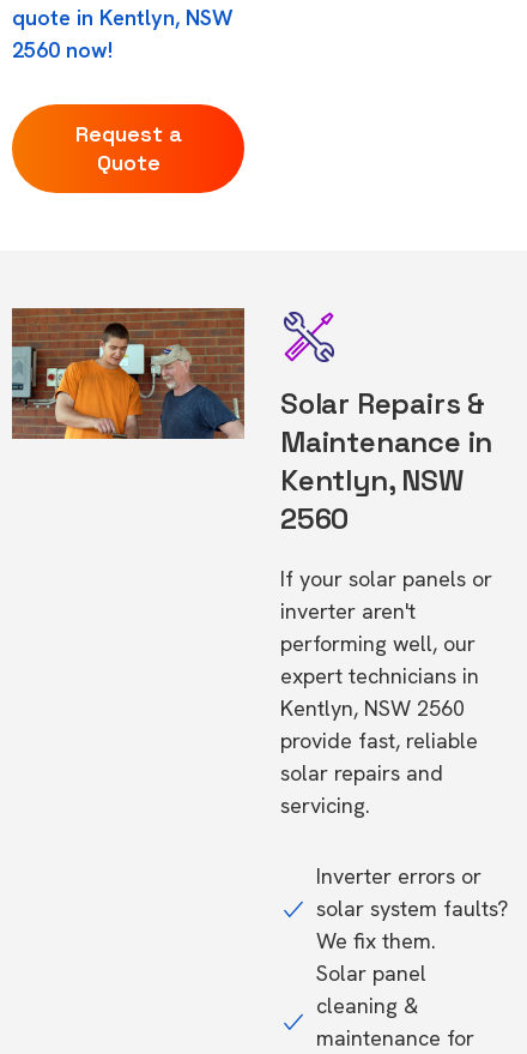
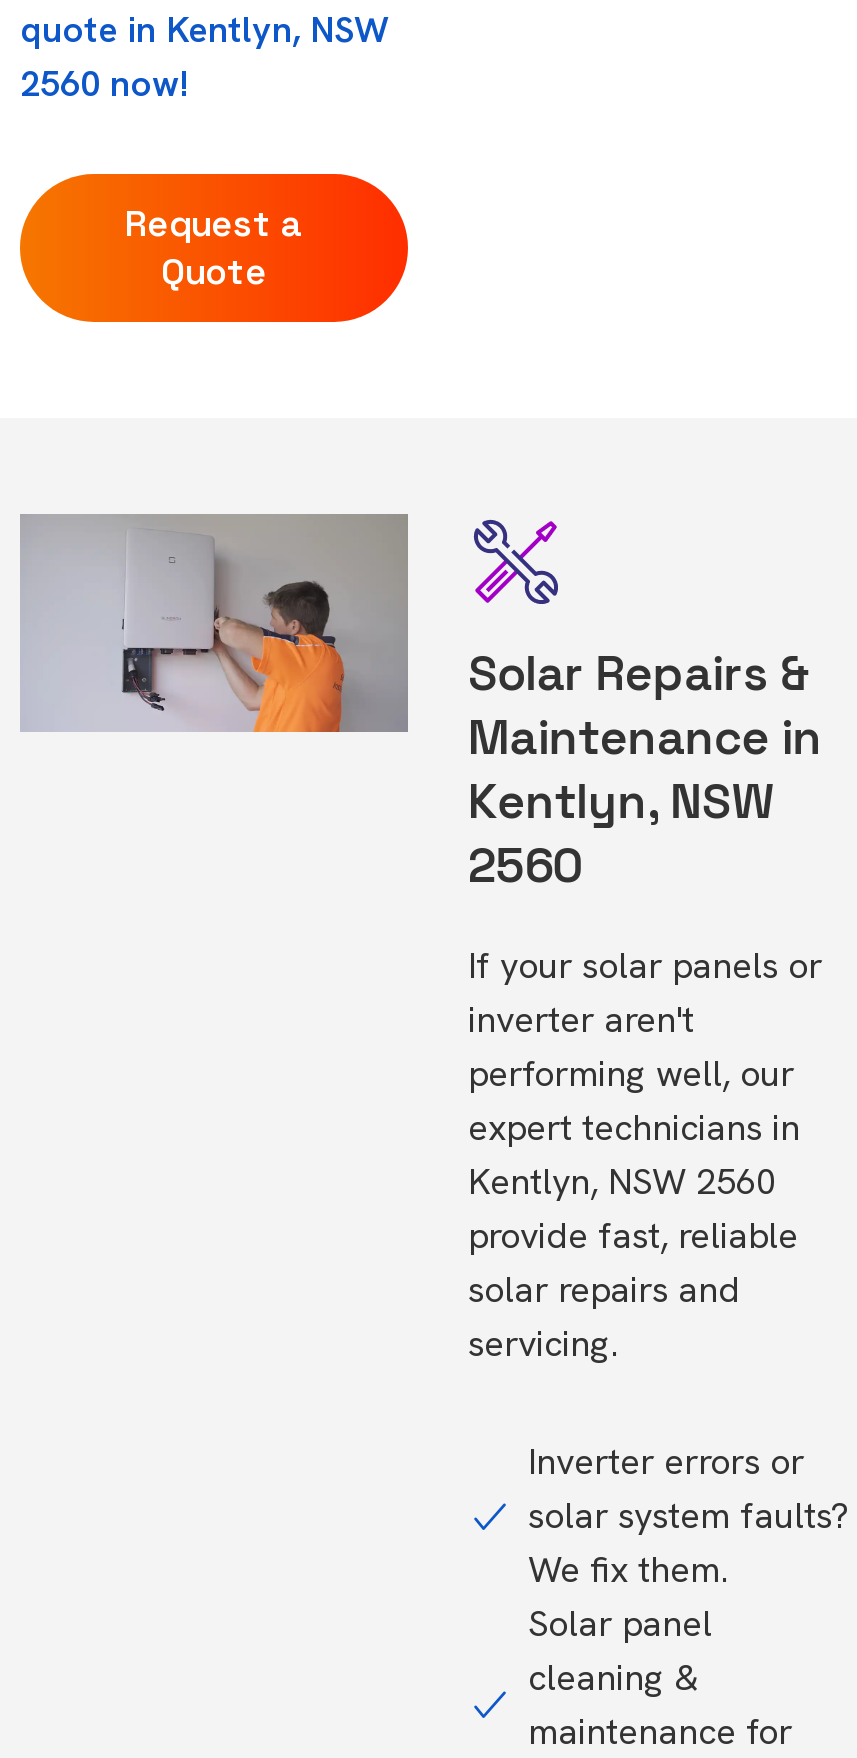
- [image]
+ [image]
